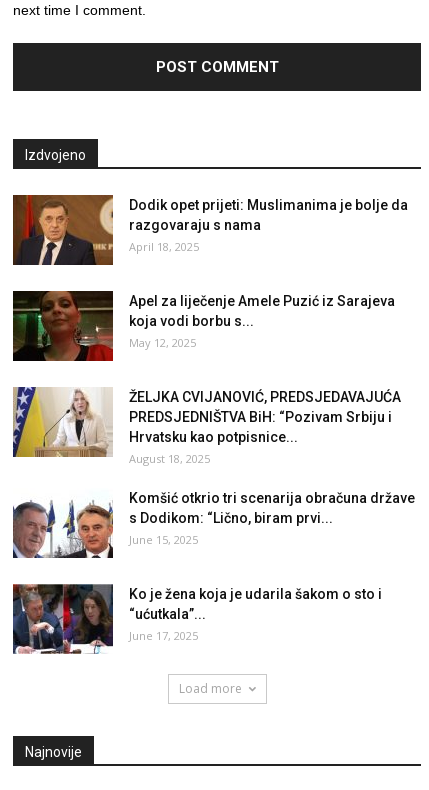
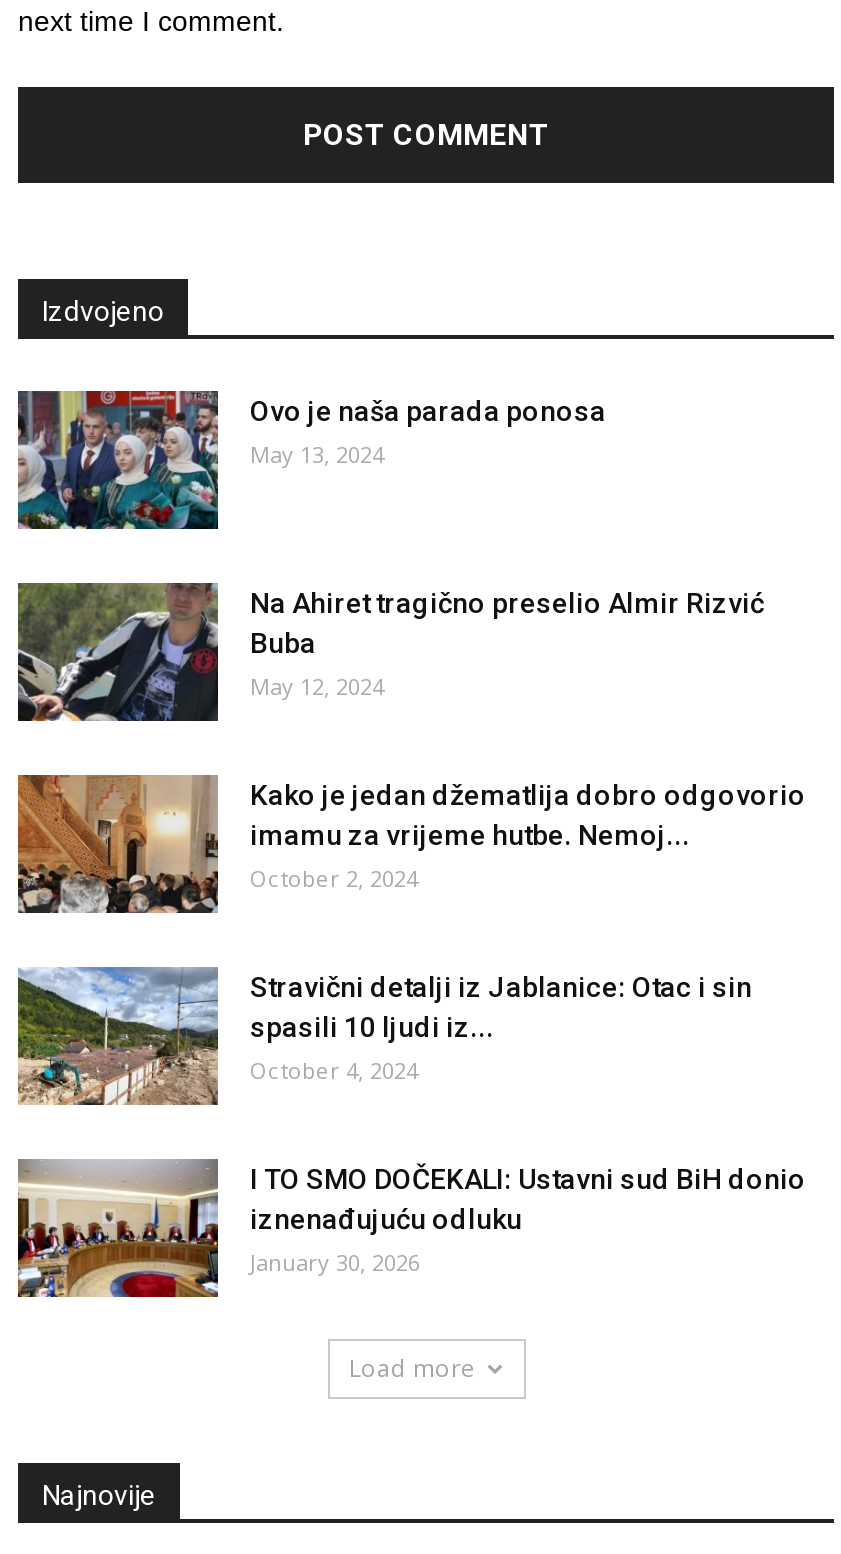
- [image]
- Dodik opet prijeti: Muslimanima je bolje da
- razgovaraju s nama
- April 18, 2025
+ [image]
+ Ovo je naša parada ponosa
+ May 13, 2024

- [image]
- Apel za liječenje Amele Puzić iz Sarajeva
- koja vodi borbu s...
- May 12, 2025
+ [image]
+ Na Ahiret tragično preselio Almir Rizvić
+ Buba
+ May 12, 2024

- [image]
- ŽELJKA CVIJANOVIĆ, PREDSJEDAVAJUĆA
- PREDSJEDNIŠTVA BiH: “Pozivam Srbiju i
- Hrvatsku kao potpisnice...
- August 18, 2025
+ [image]
+ Kako je jedan džematlija dobro odgovorio
+ imamu za vrijeme hutbe. Nemoj...
+ October 2, 2024

- [image]
- Komšić otkrio tri scenarija obračuna države
- s Dodikom: “Lično, biram prvi...
- June 15, 2025
+ [image]
+ Stravični detalji iz Jablanice: Otac i sin
+ spasili 10 ljudi iz...
+ October 4, 2024

- [image]
- Ko je žena koja je udarila šakom o sto i
- “ućutkala”...
- June 17, 2025
+ [image]
+ I TO SMO DOČEKALI: Ustavni sud BiH donio
+ iznenađujuću odluku
+ January 30, 2026
